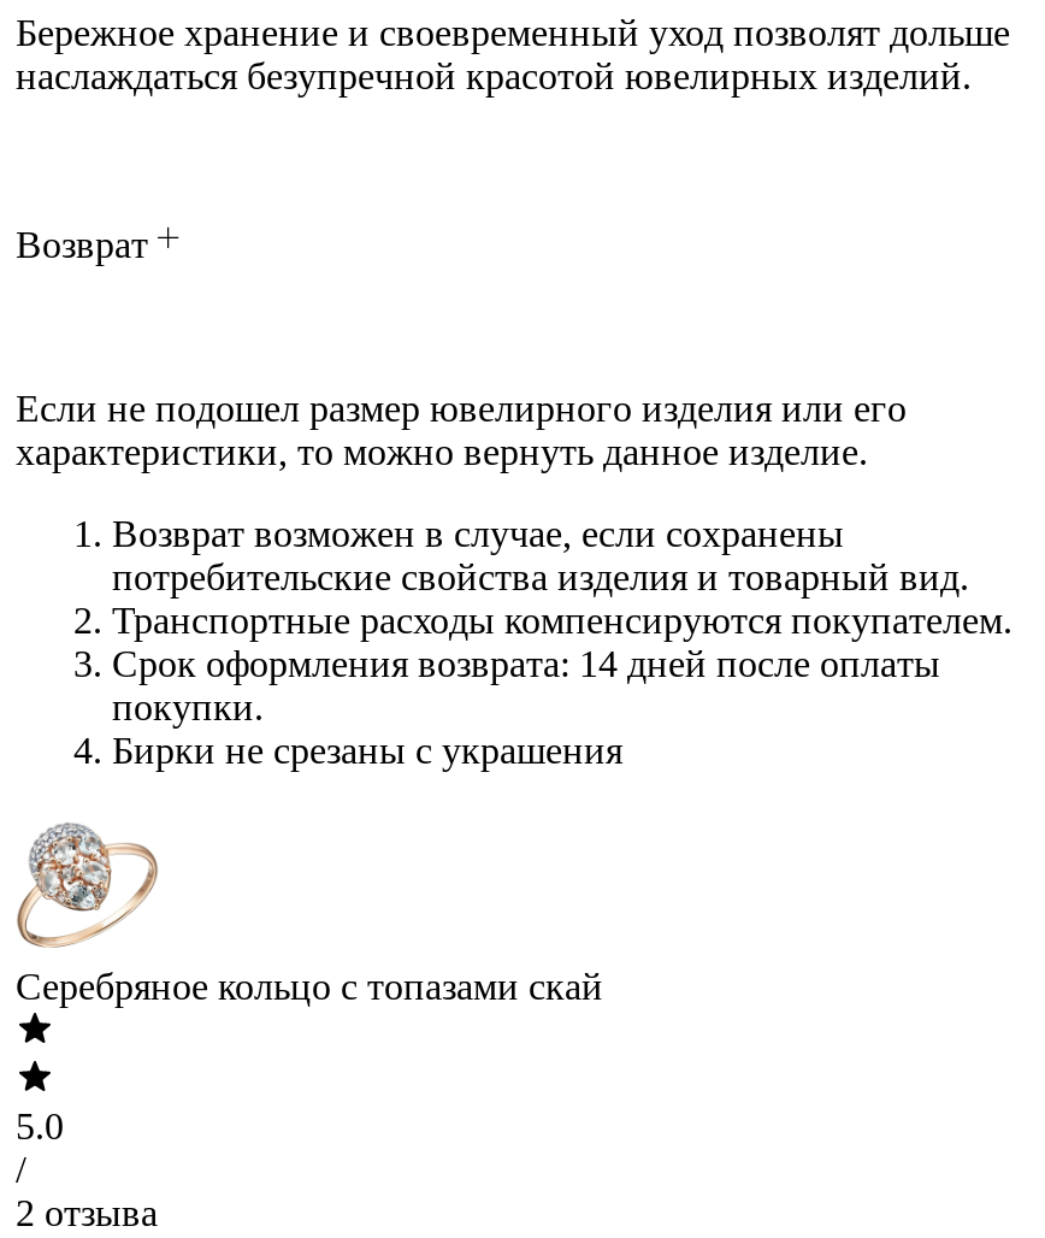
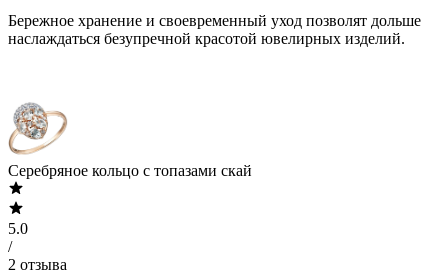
- Возврат

- Если не подошел размер ювелирного изделия или его
- характеристики, то можно вернуть данное изделие.
- Возврат возможен в случае, если сохранены
- потребительские свойства изделия и товарный вид.
- Транспортные расходы компенсируются покупателем.
- Срок оформления возврата: 14 дней после оплаты
- покупки.
- Бирки не срезаны с украшения
